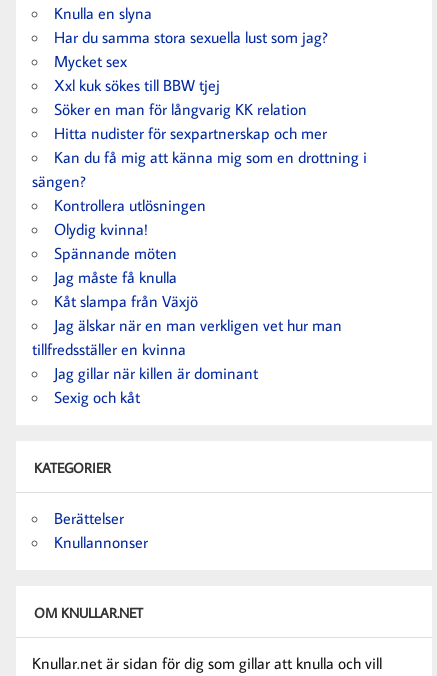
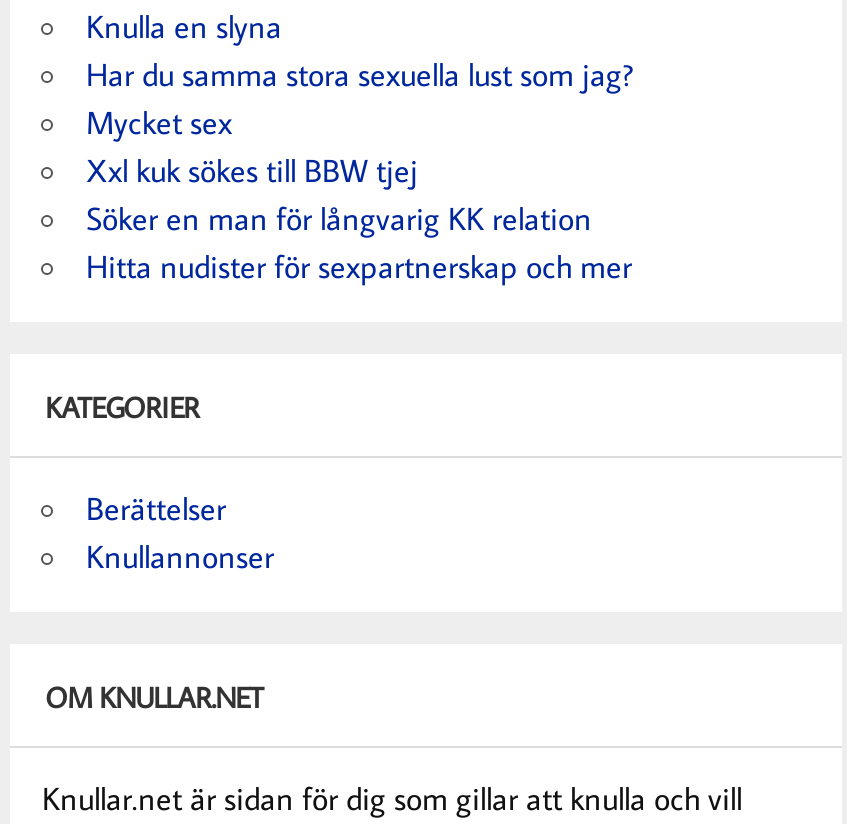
- Kan du få mig att känna mig som en drottning i
- sängen?
- Kontrollera utlösningen
- Olydig kvinna!
- Spännande möten
- Jag måste få knulla
- Kåt slampa från Växjö
- Jag älskar när en man verkligen vet hur man
- tillfredsställer en kvinna
- Jag gillar när killen är dominant
- Sexig och kåt
